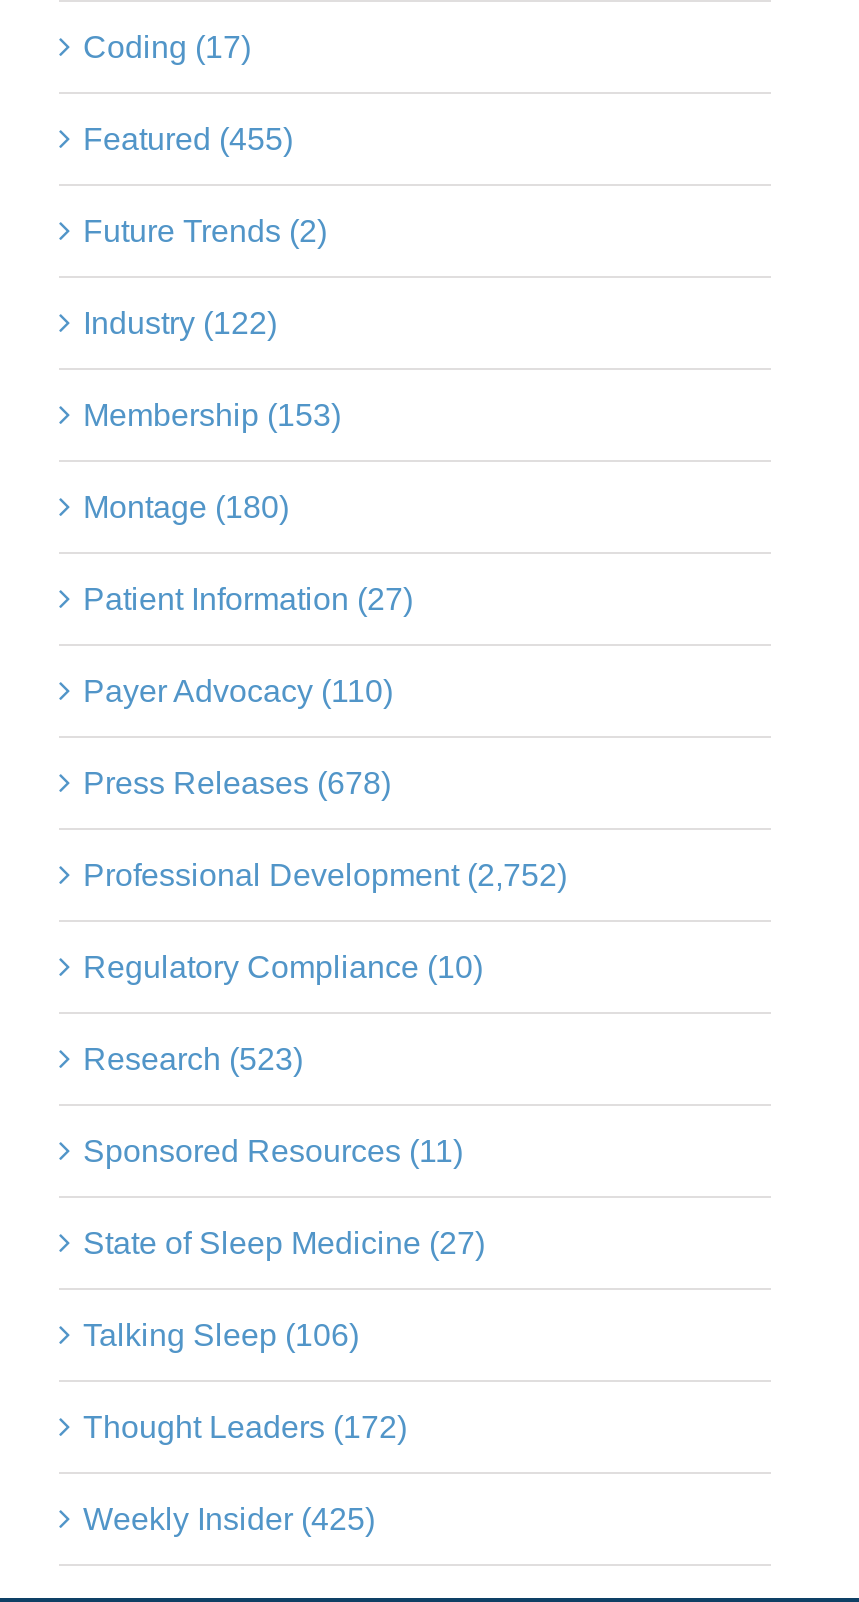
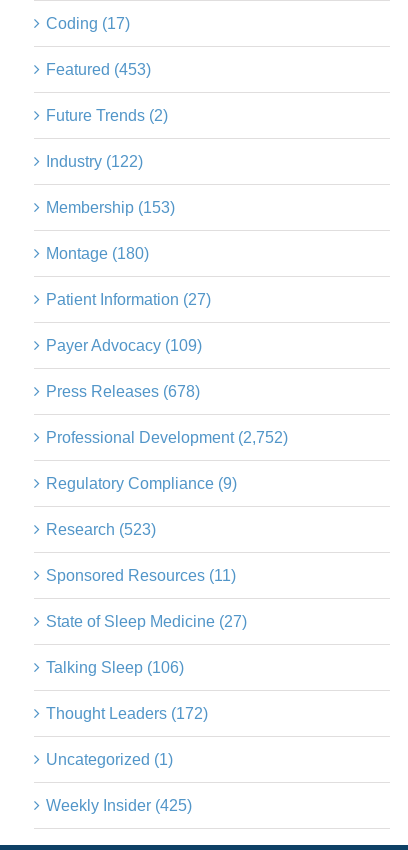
- Featured (455)
+ Featured (453)

- Payer Advocacy (110)
+ Payer Advocacy (109)

- Regulatory Compliance (10)
+ Regulatory Compliance (9)

+ Uncategorized (1)
